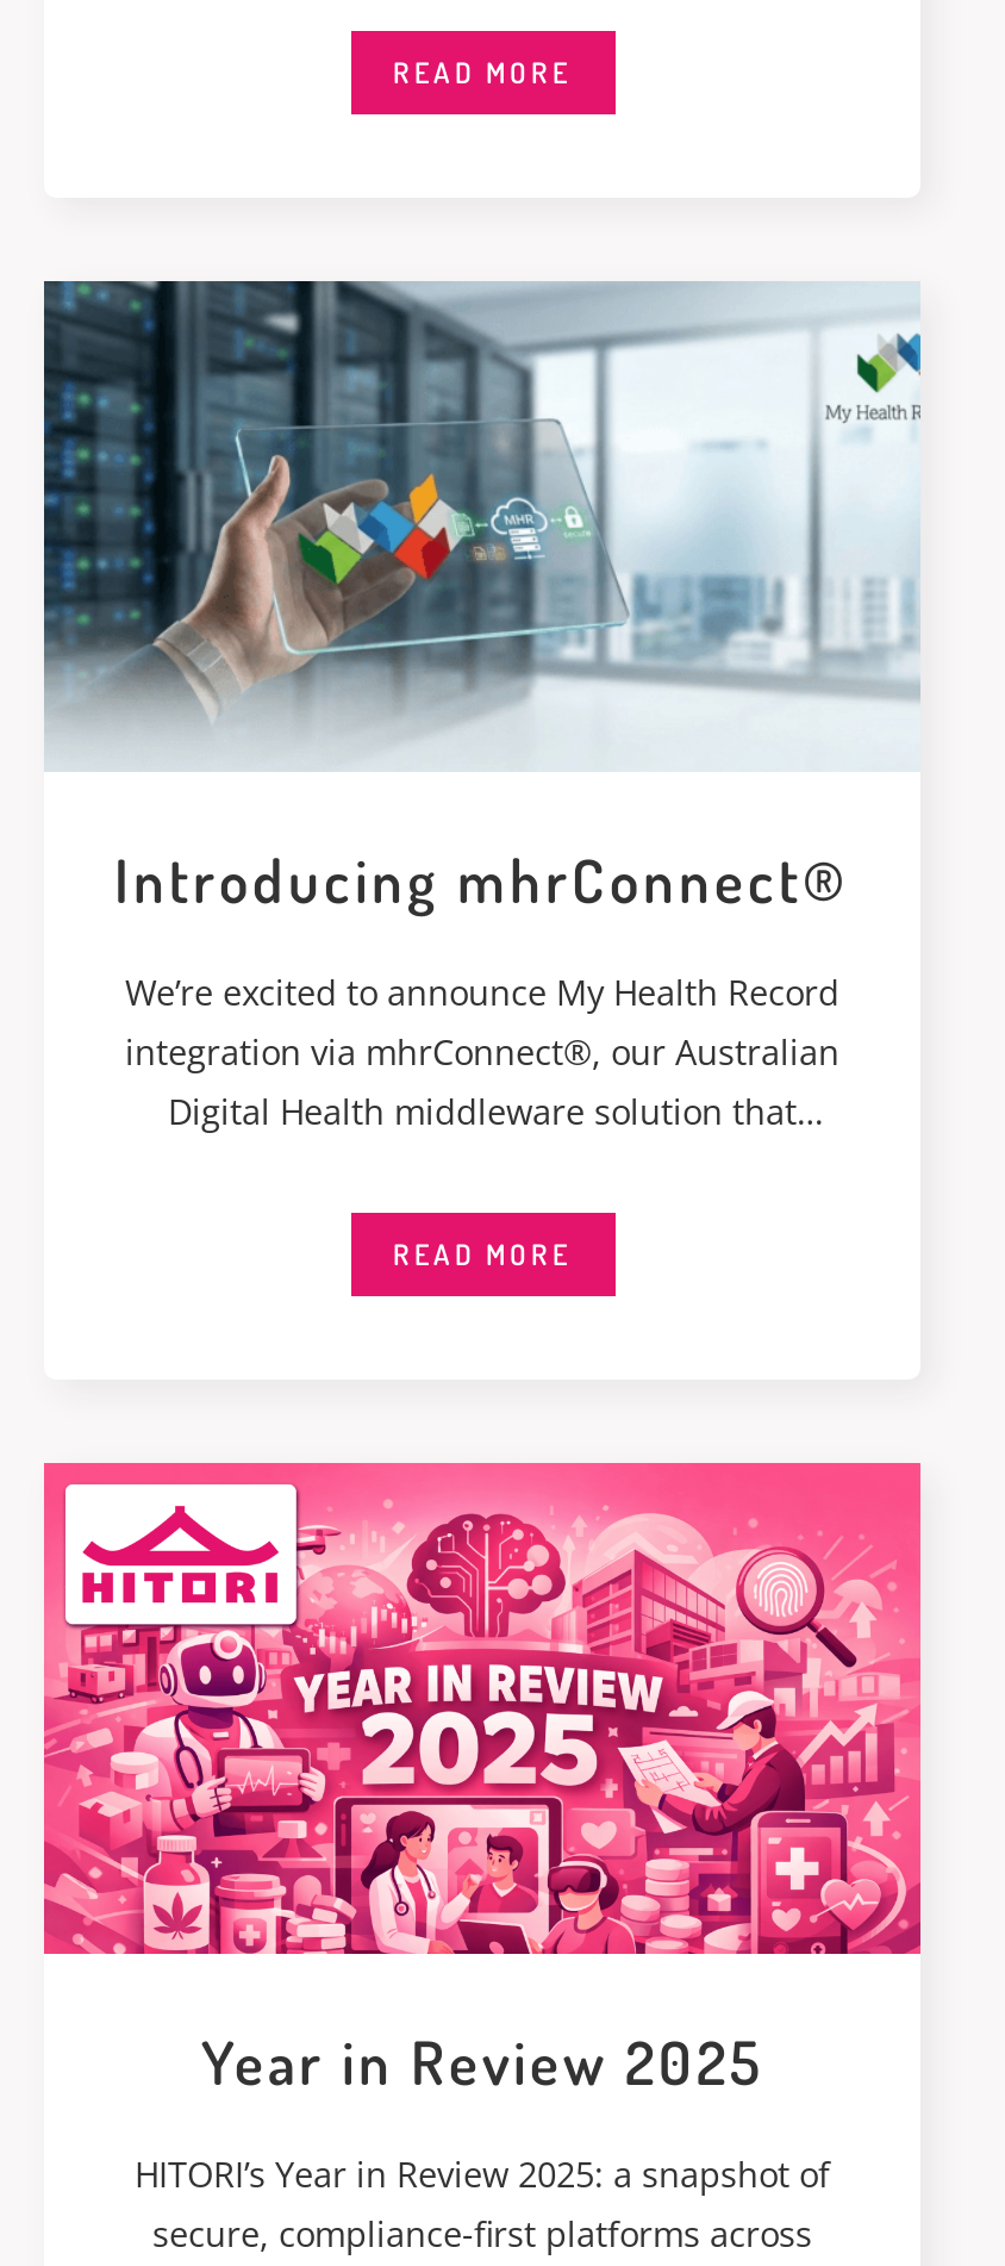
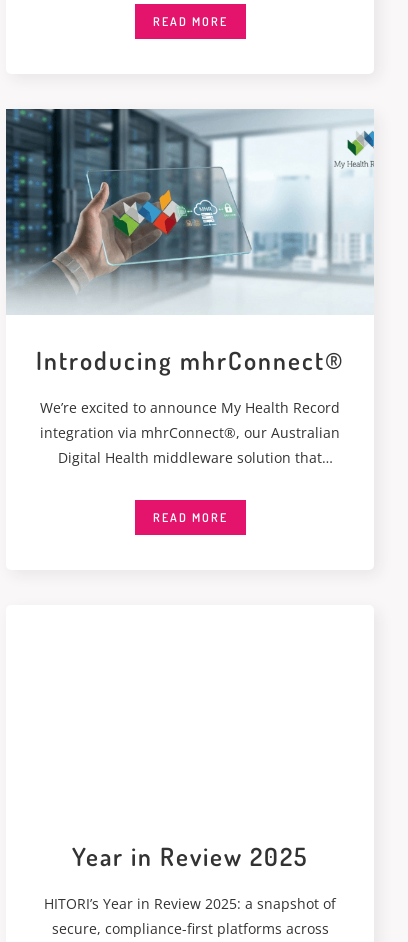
- [image]
